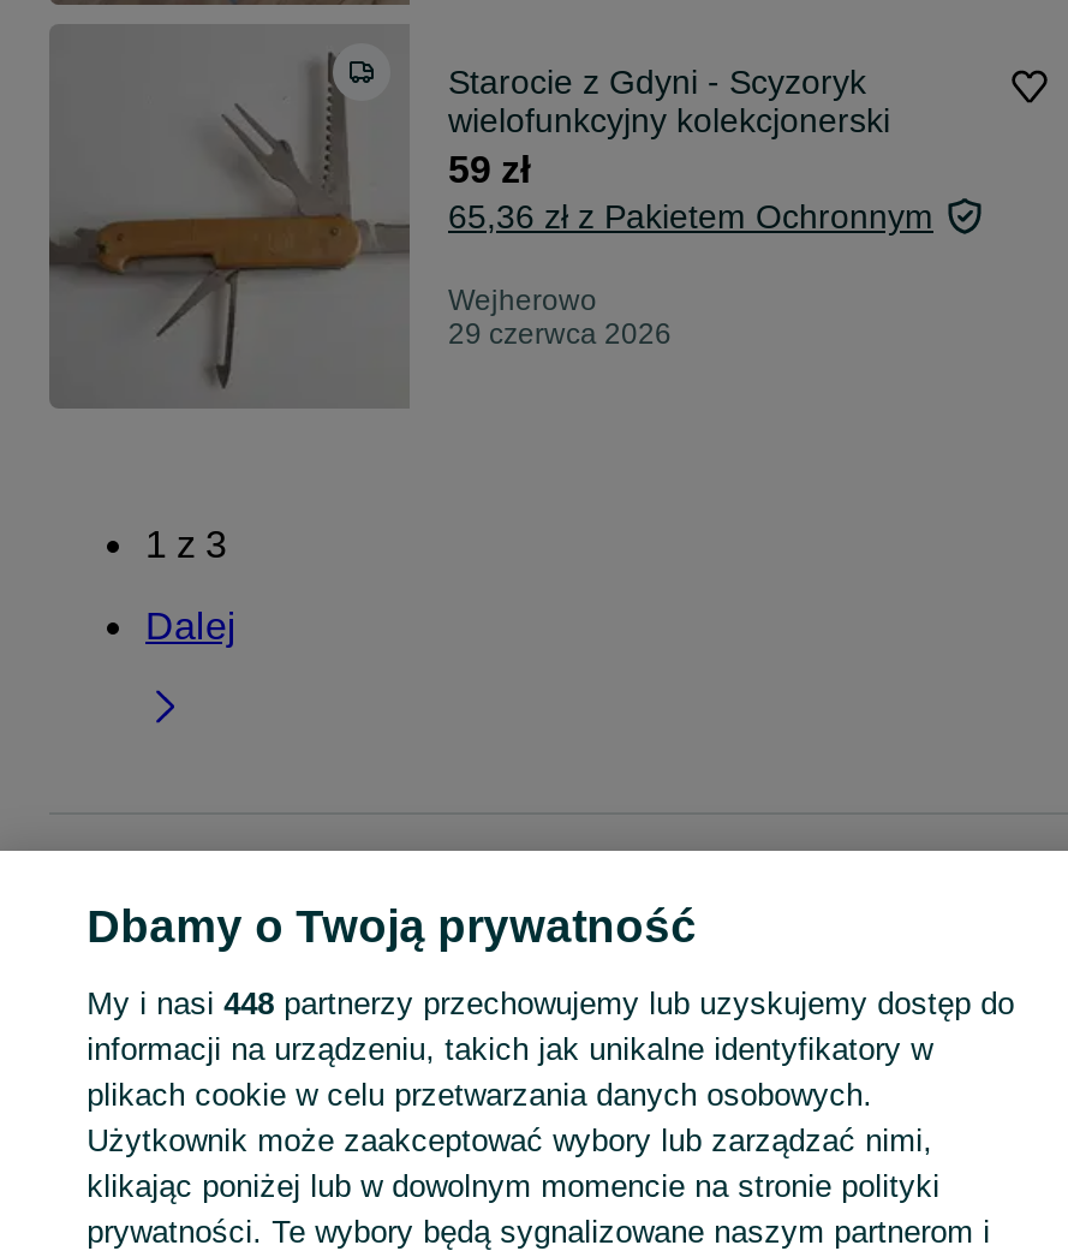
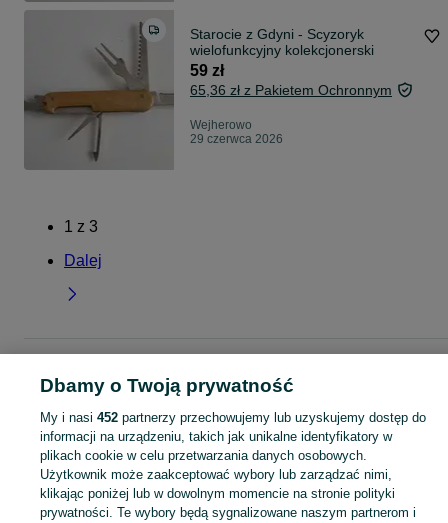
- My i nasi 448 partnerzy przechowujemy lub uzyskujemy dostęp do
+ My i nasi 452 partnerzy przechowujemy lub uzyskujemy dostęp do
